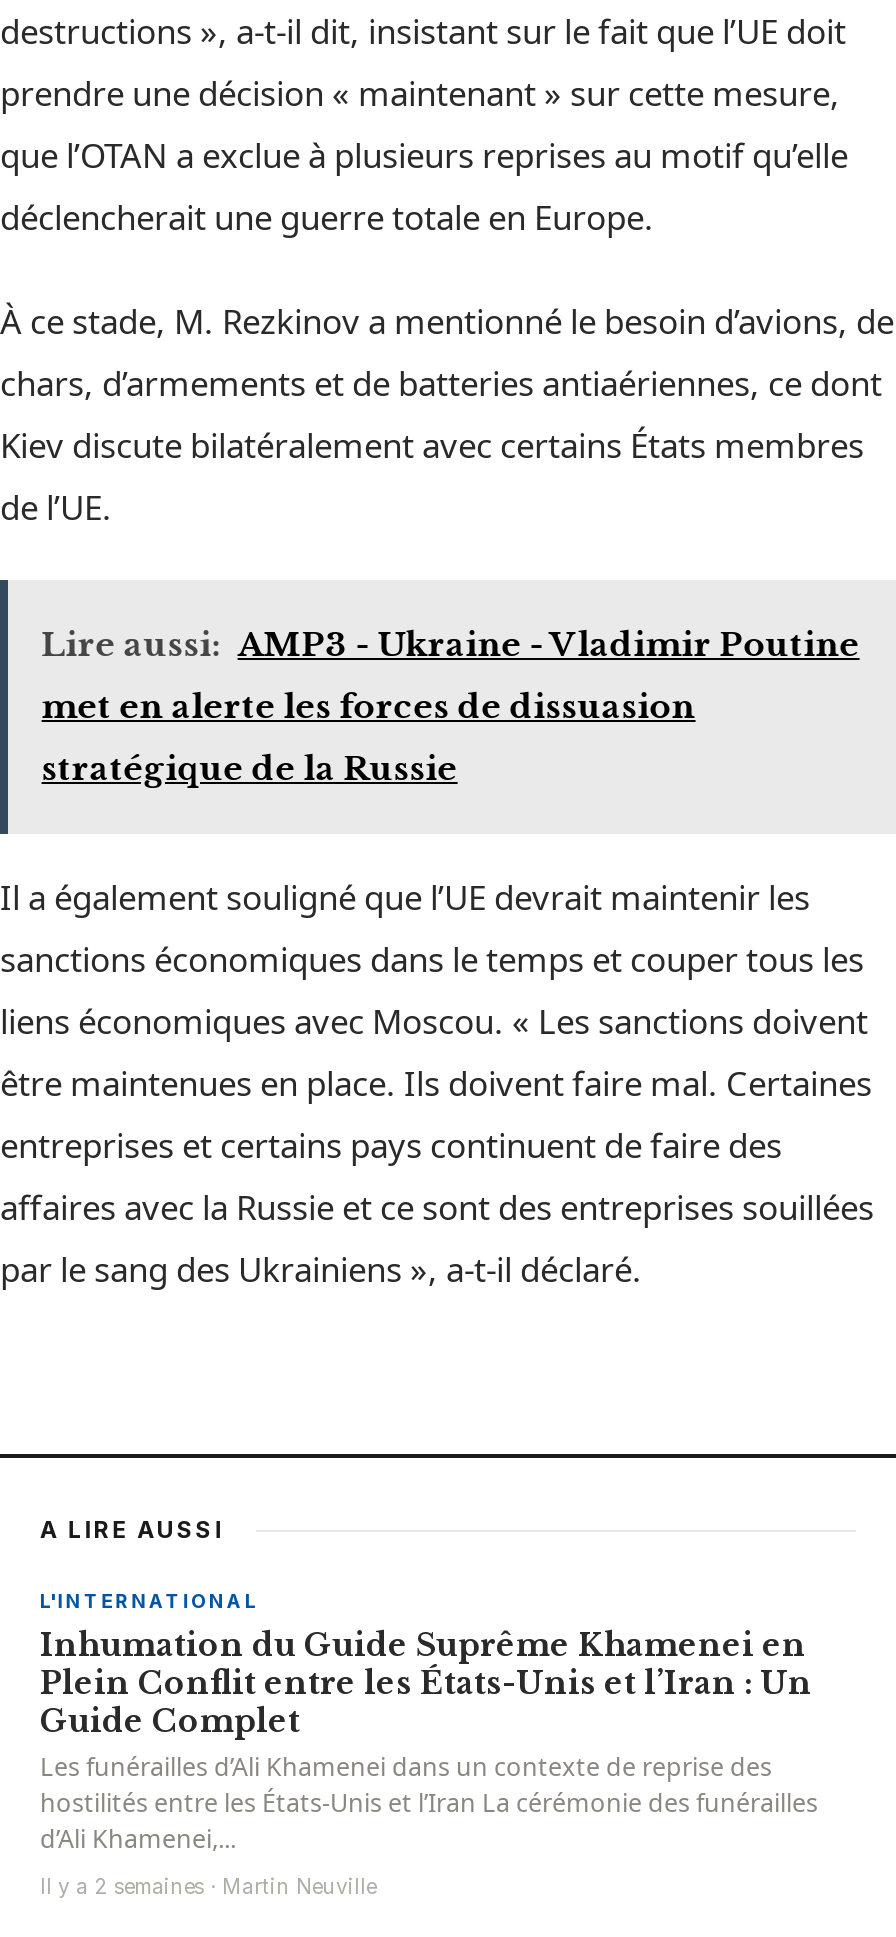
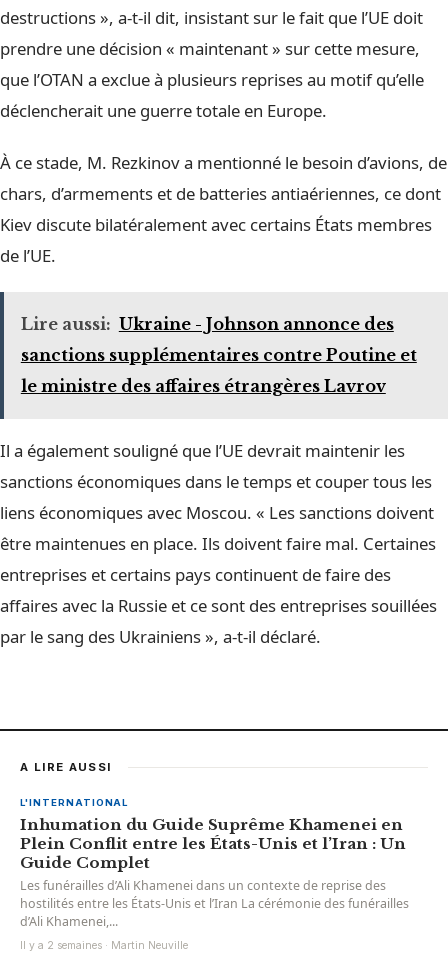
- Lire aussi: AMP3 - Ukraine - Vladimir Poutine
+ Lire aussi: Ukraine - Johnson annonce des

- met en alerte les forces de dissuasion
+ sanctions supplémentaires contre Poutine et

- stratégique de la Russie
+ le ministre des affaires étrangères Lavrov
